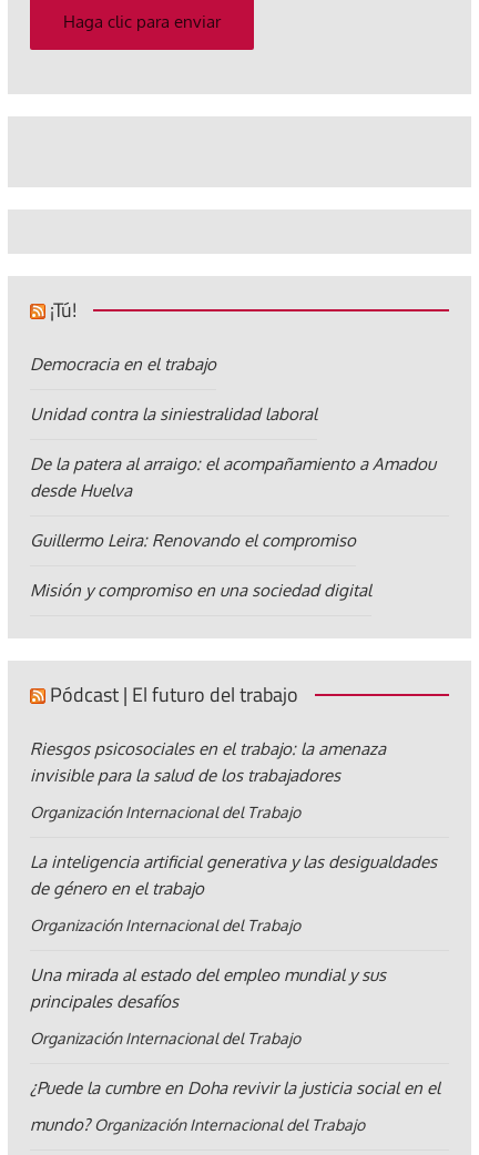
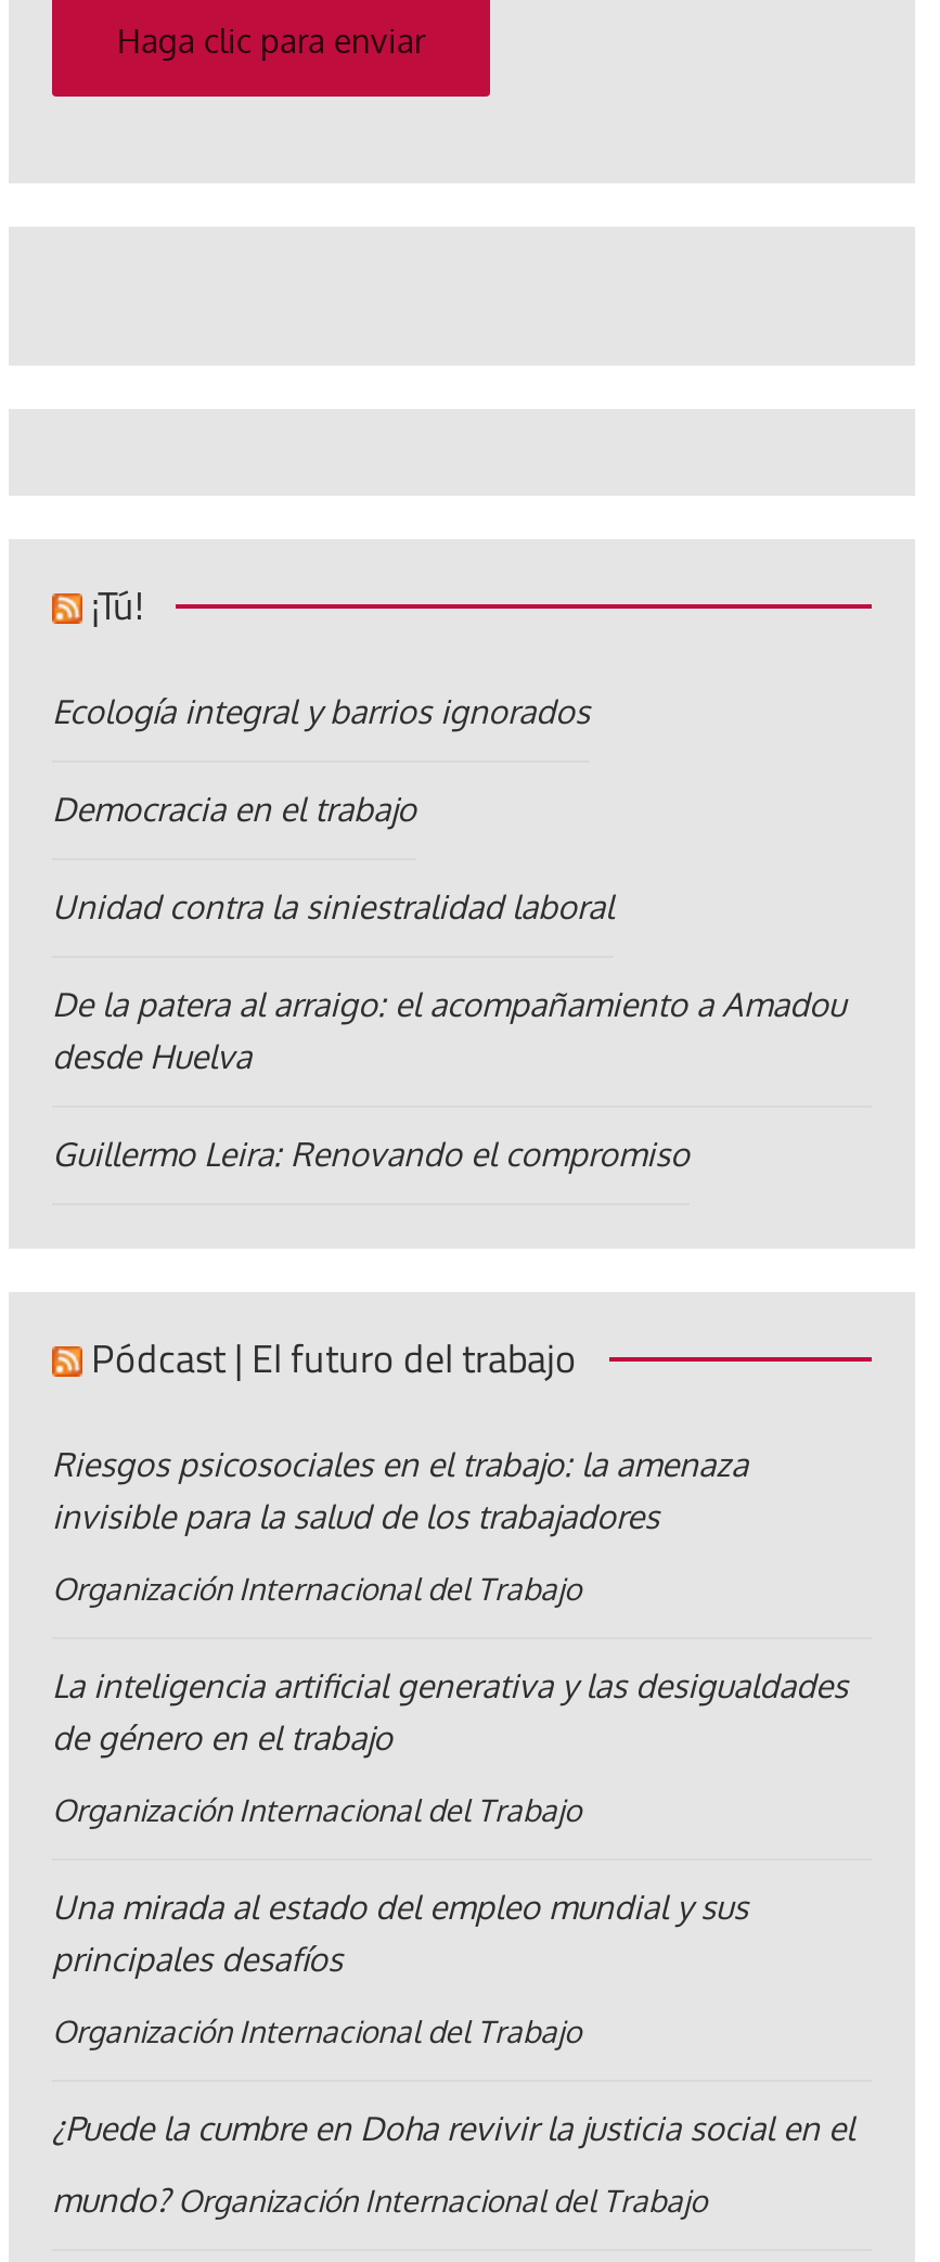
+ Ecología integral y barrios ignorados

moved down: Democracia en el trabajo | Unidad contra la siniestralidad laboral | De la patera al arraigo: el acompañamiento a Amadou | desde Huelva | Guillermo Leira: Renovando el compromiso

- Misión y compromiso en una sociedad digital
